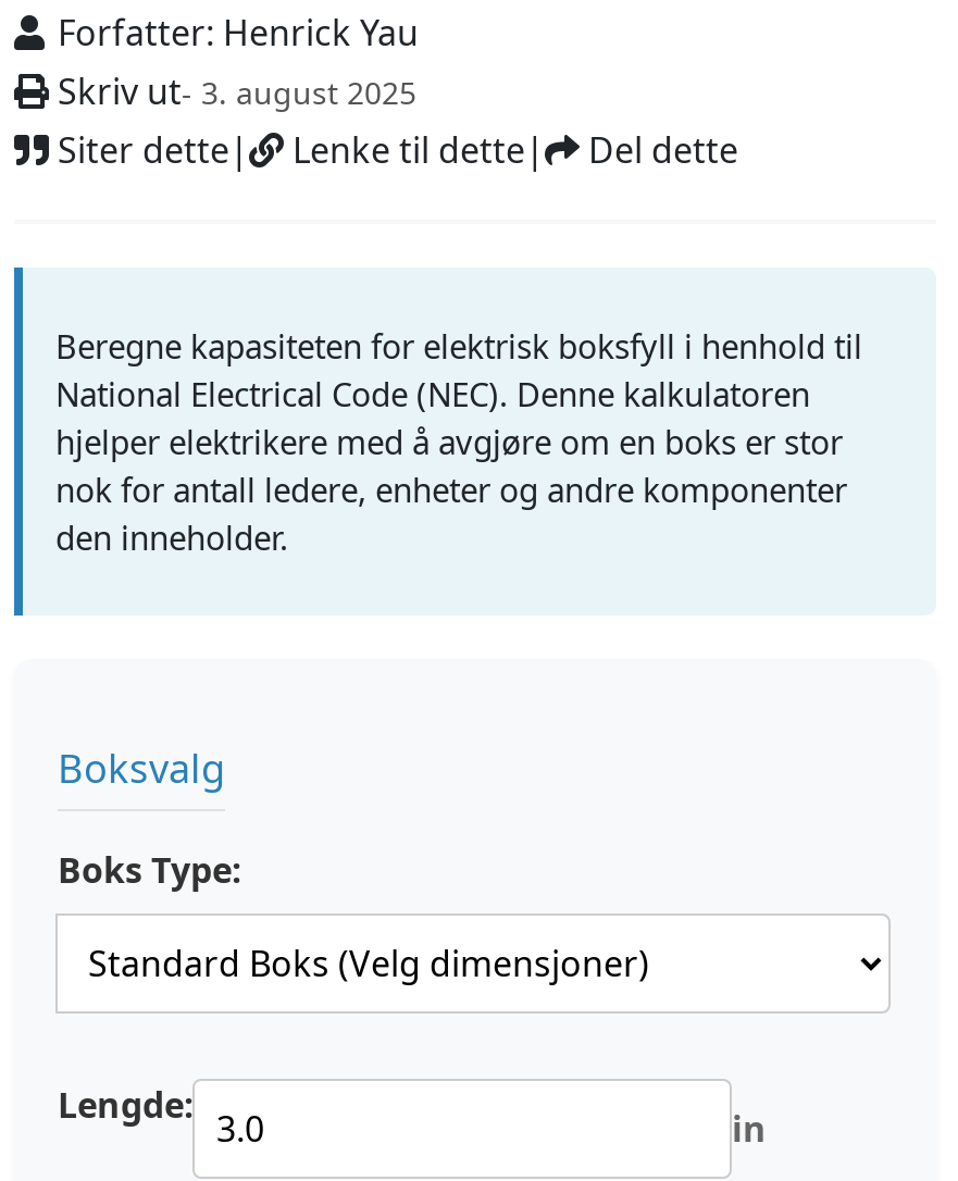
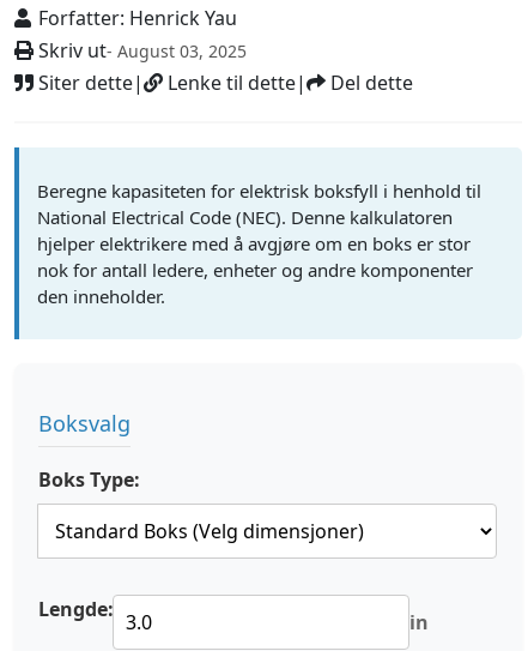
- Skriv ut - 3. august 2025
+ Skriv ut - August 03, 2025
